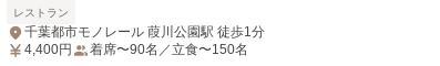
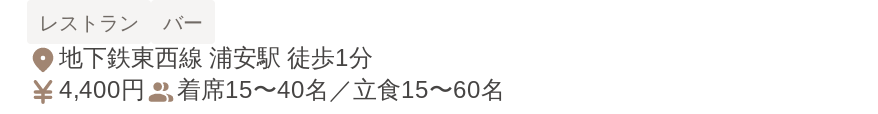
- 千葉都市モノレール 葭川公園駅 徒歩1分
+ バー
+ 地下鉄東西線 浦安駅 徒歩1分

- 着席〜90名／立食〜150名
+ 着席15〜40名／立食15〜60名
